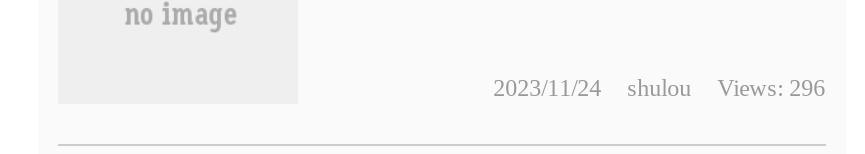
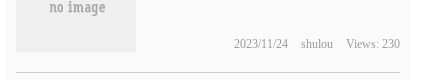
- 2023/11/24 shulou Views: 296
+ 2023/11/24 shulou Views: 230
